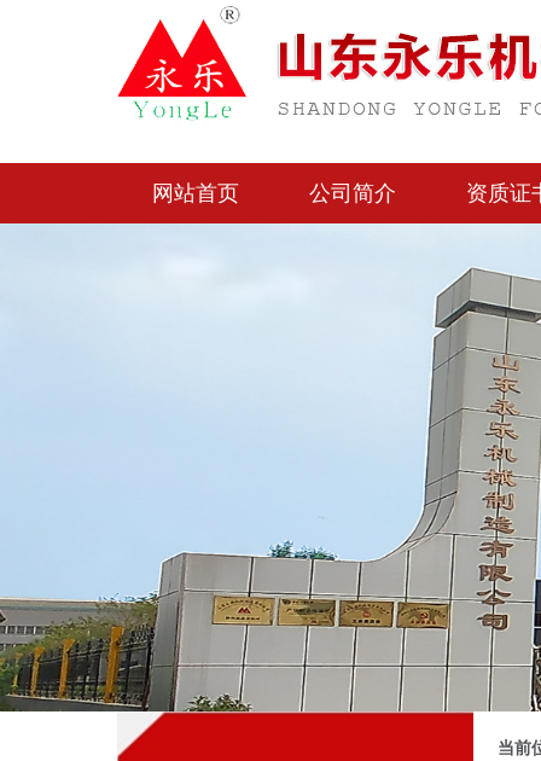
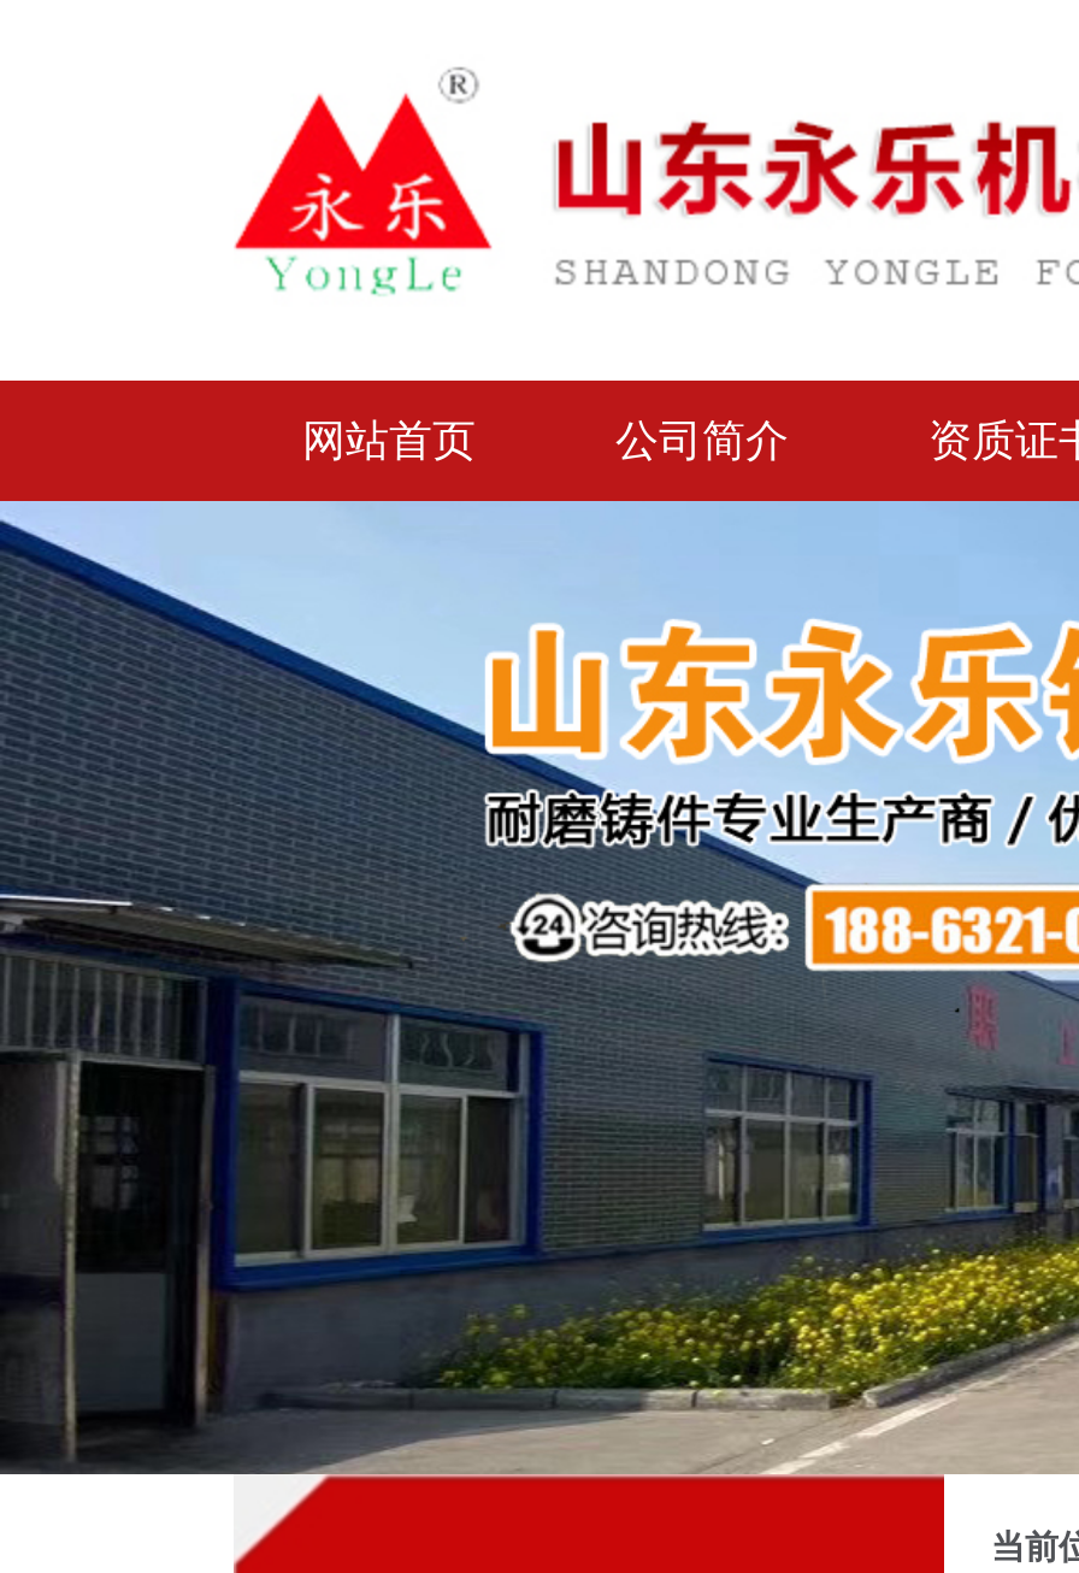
- [image]
+ [image]
